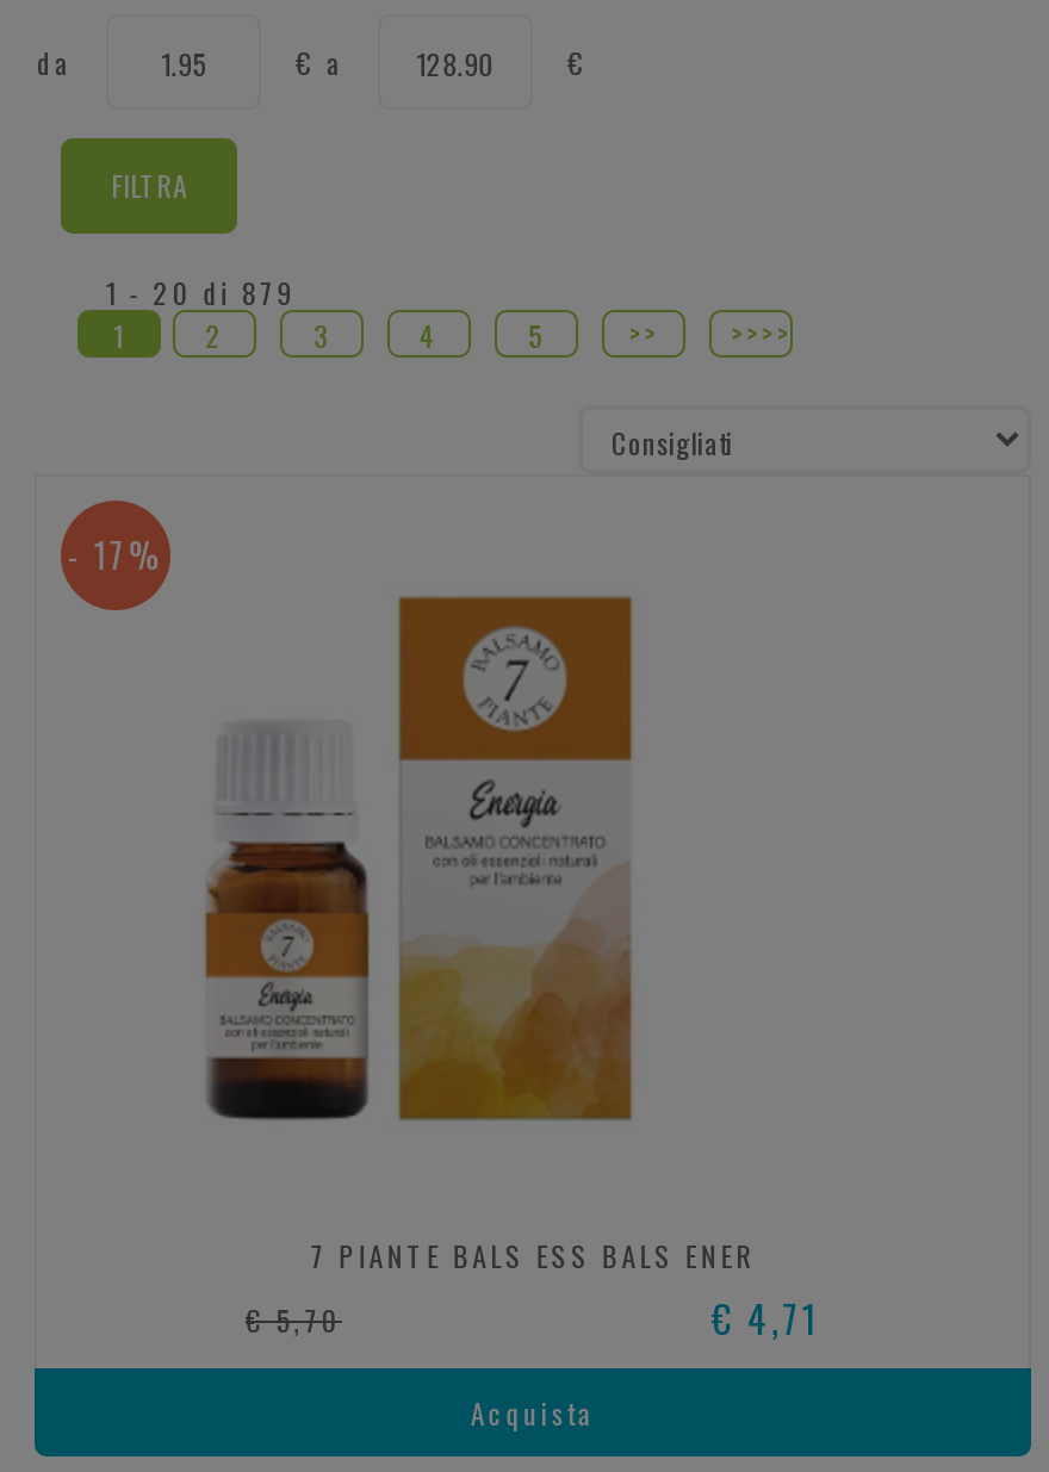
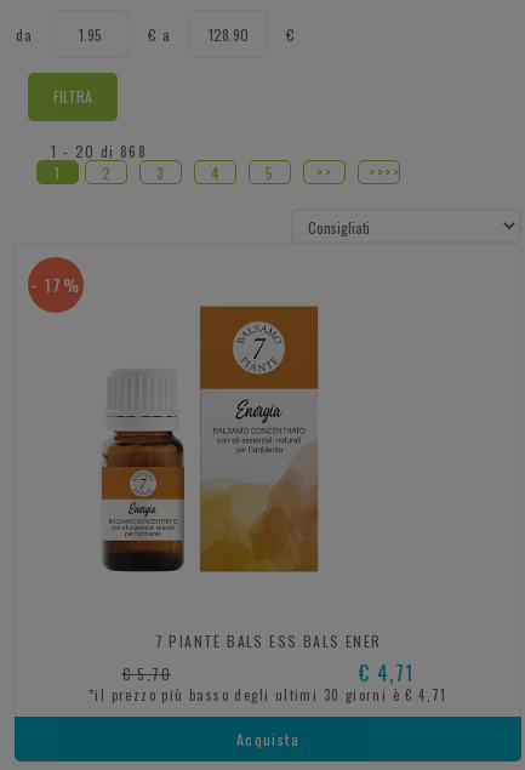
- 1 - 20 di 879
+ 1 - 20 di 868

+ *il prezzo più basso degli ultimi 30 giorni è € 4,71
